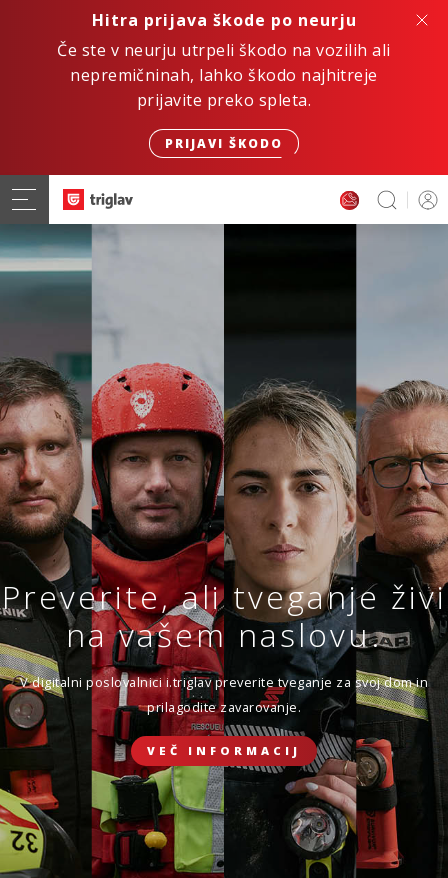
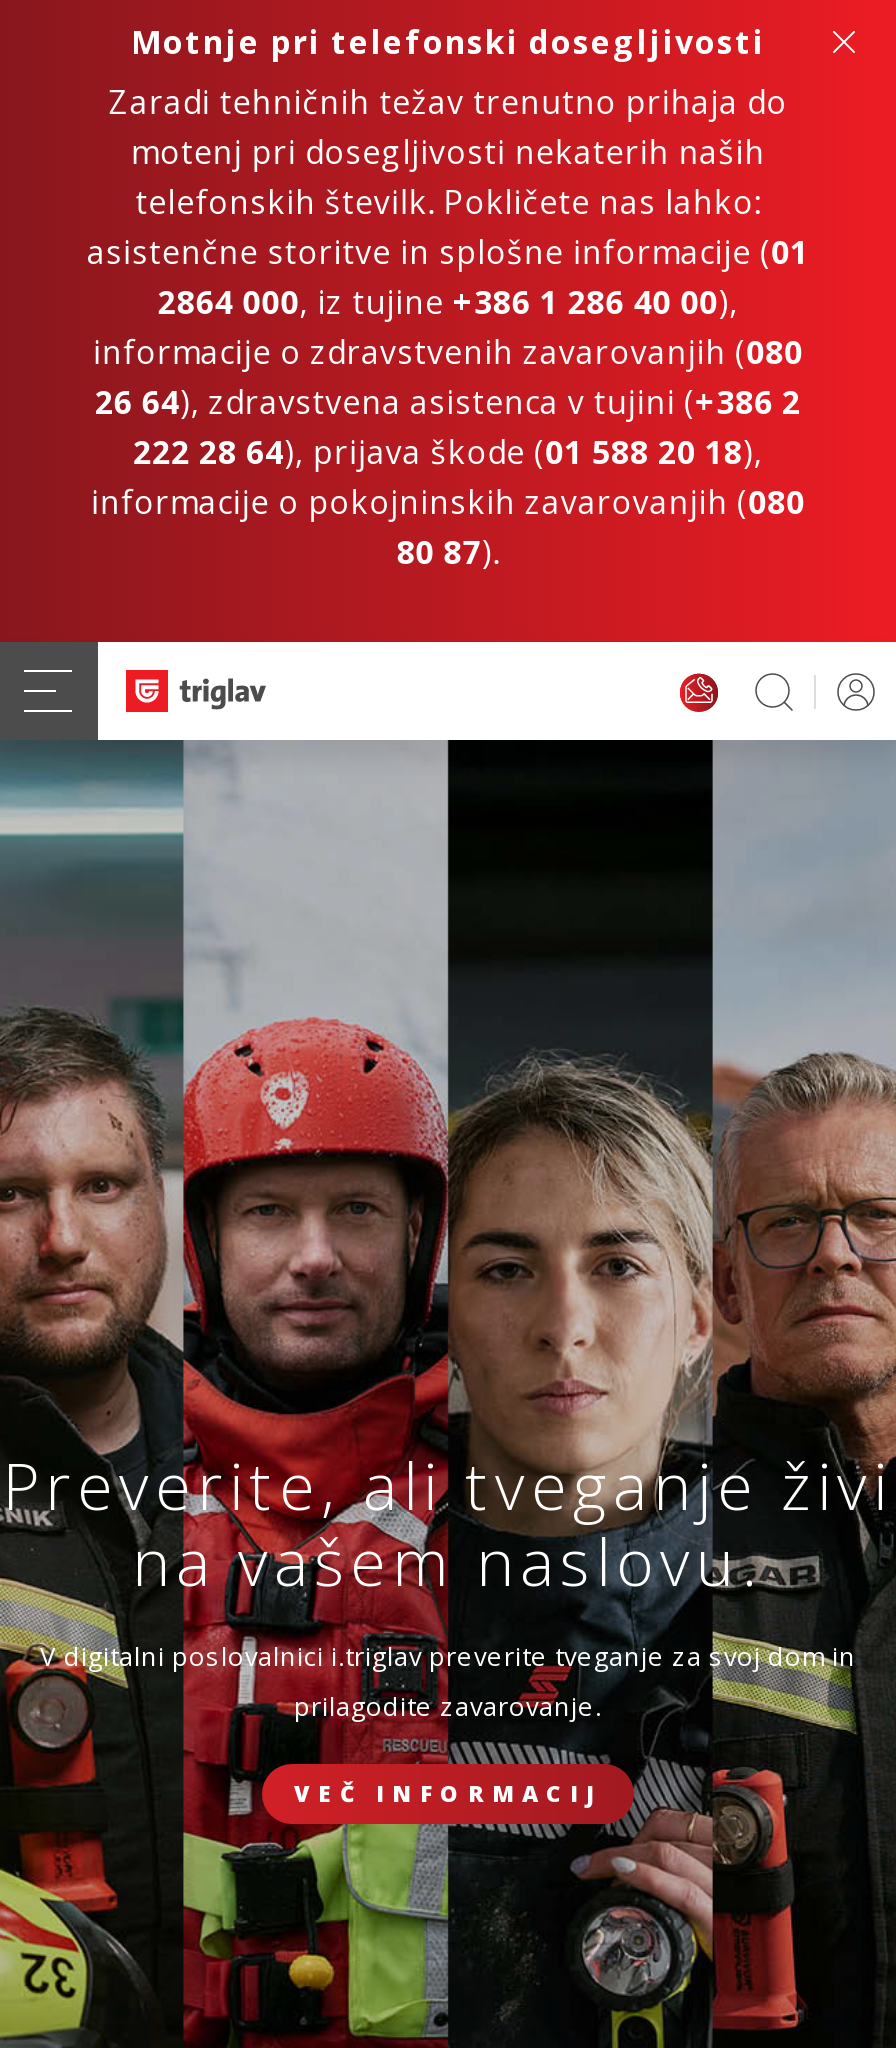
- Hitra prijava škode po neurju
- Če ste v neurju utrpeli škodo na vozilih ali
- nepremičninah, lahko škodo najhitreje
- prijavite preko spleta.
- PRIJAVI ŠKODO
+ Motnje pri telefonski dosegljivosti
+ Zaradi tehničnih težav trenutno prihaja do
+ motenj pri dosegljivosti nekaterih naših
+ telefonskih številk. Pokličete nas lahko:
+ asistenčne storitve in splošne informacije (01
+ 2864 000, iz tujine +386 1 286 40 00),
+ informacije o zdravstvenih zavarovanjih (080
+ 26 64), zdravstvena asistenca v tujini (+386 2
+ 222 28 64), prijava škode (01 588 20 18),
+ informacije o pokojninskih zavarovanjih (080
+ 80 87).
